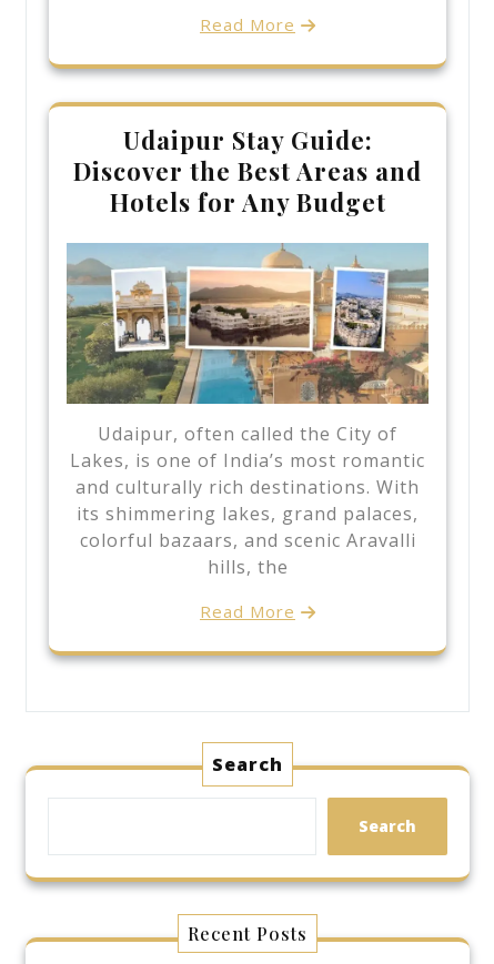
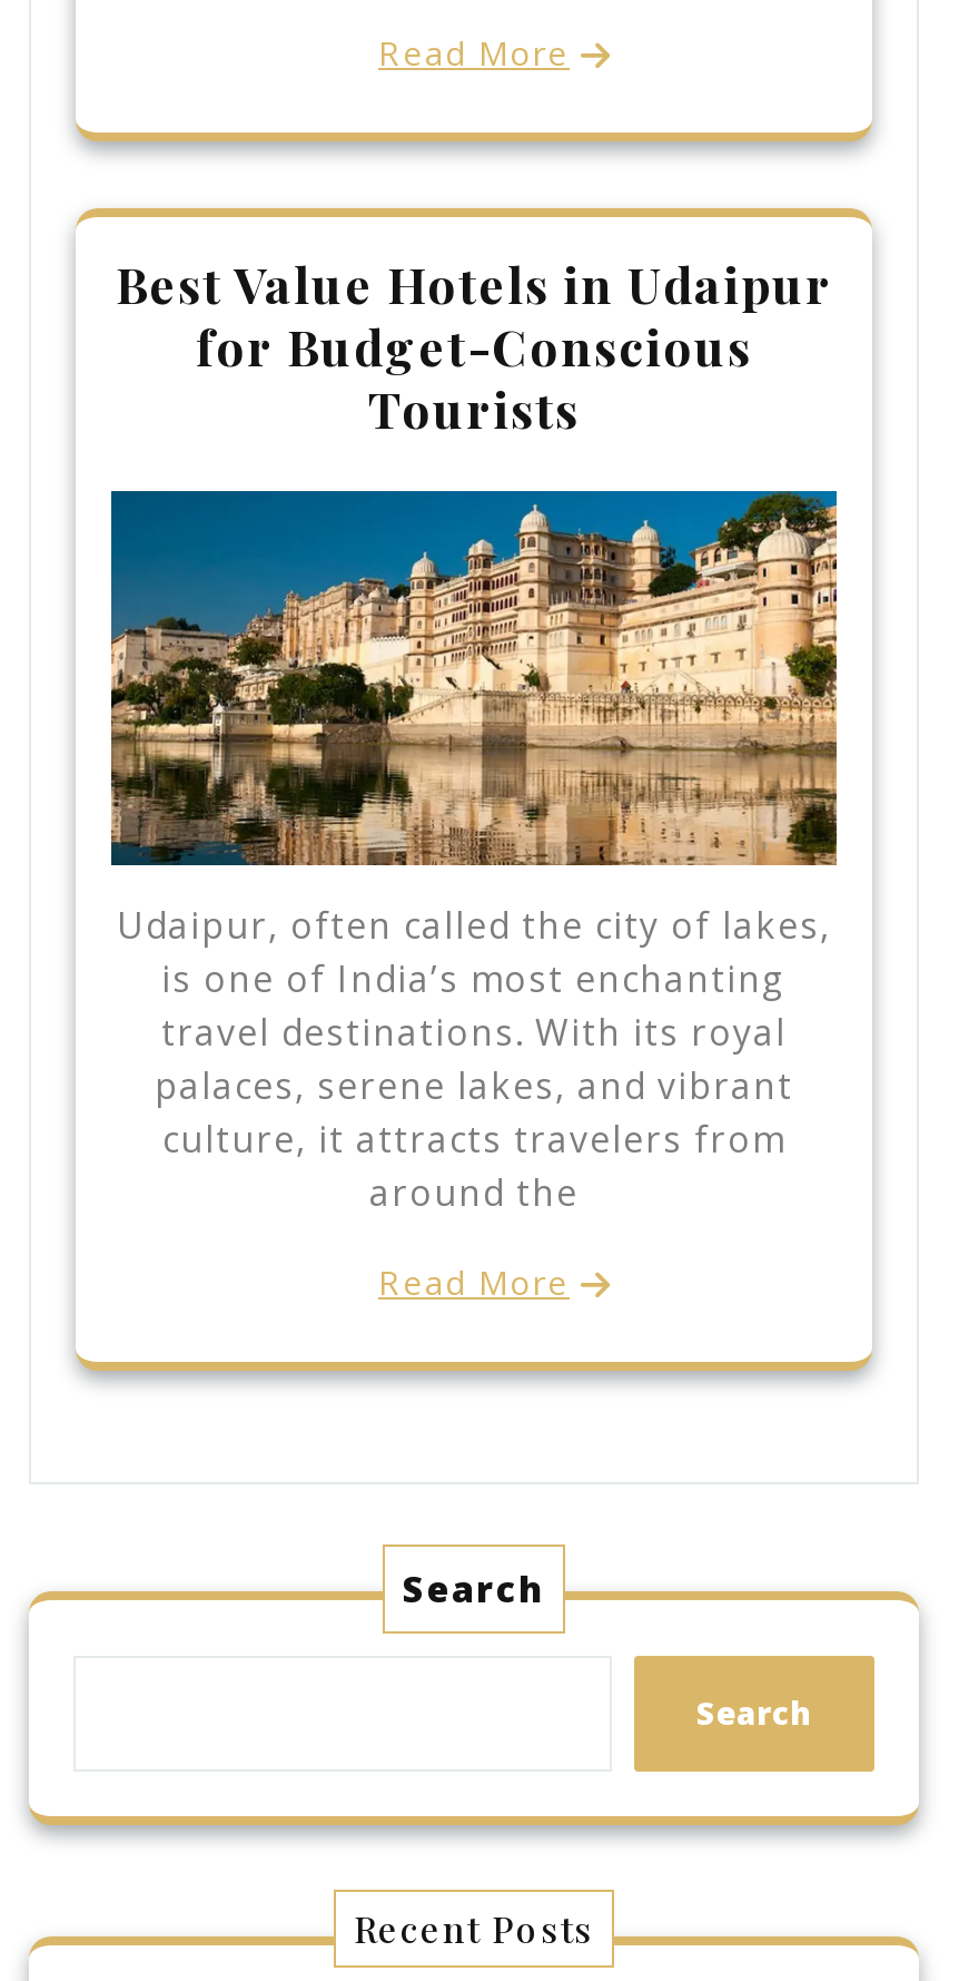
- Udaipur Stay Guide:
- Discover the Best Areas and
- Hotels for Any Budget
+ Best Value Hotels in Udaipur
+ for Budget-Conscious
+ Tourists

- [image]
- Udaipur, often called the City of
- Lakes, is one of India’s most romantic
- and culturally rich destinations. With
- its shimmering lakes, grand palaces,
- colorful bazaars, and scenic Aravalli
- hills, the
+ [image]
+ Udaipur, often called the city of lakes,
+ is one of India’s most enchanting
+ travel destinations. With its royal
+ palaces, serene lakes, and vibrant
+ culture, it attracts travelers from
+ around the
